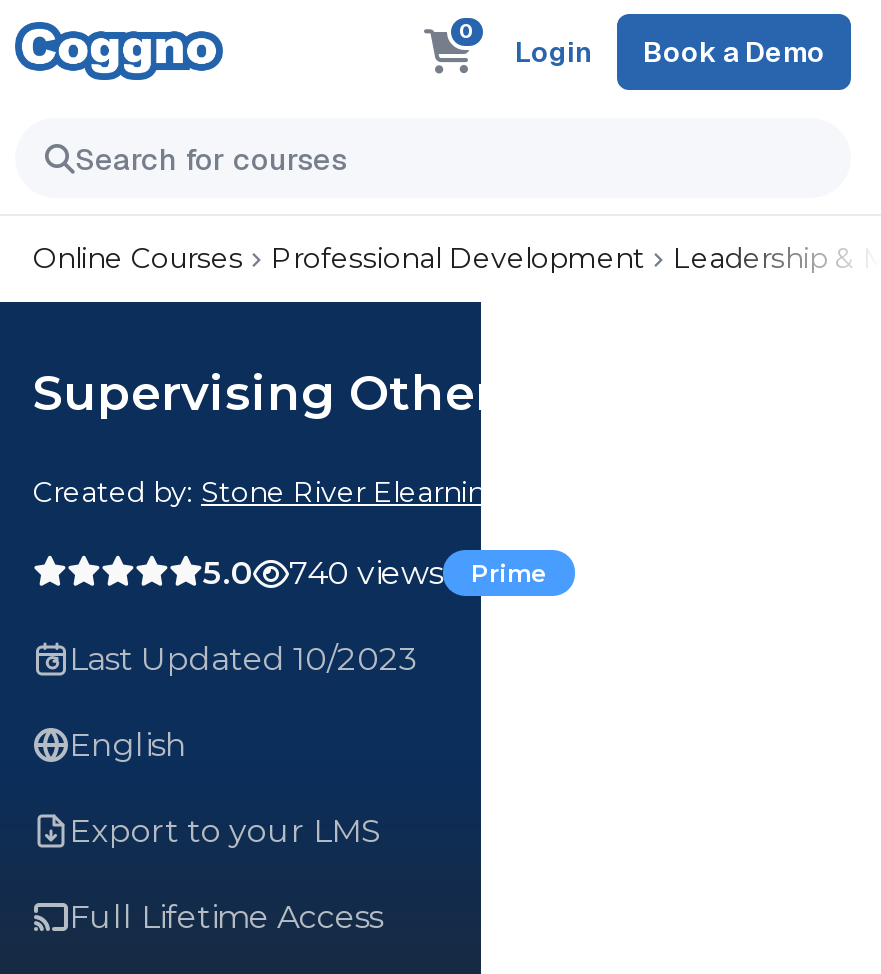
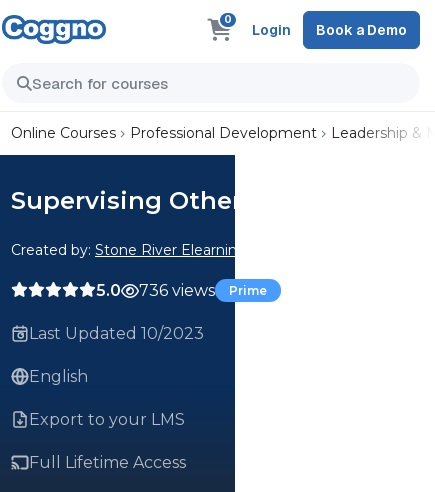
- 5.0 740 views Prime
+ 5.0 736 views Prime
